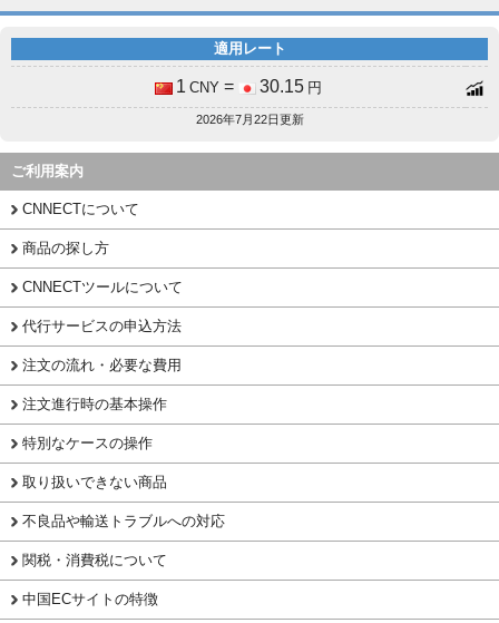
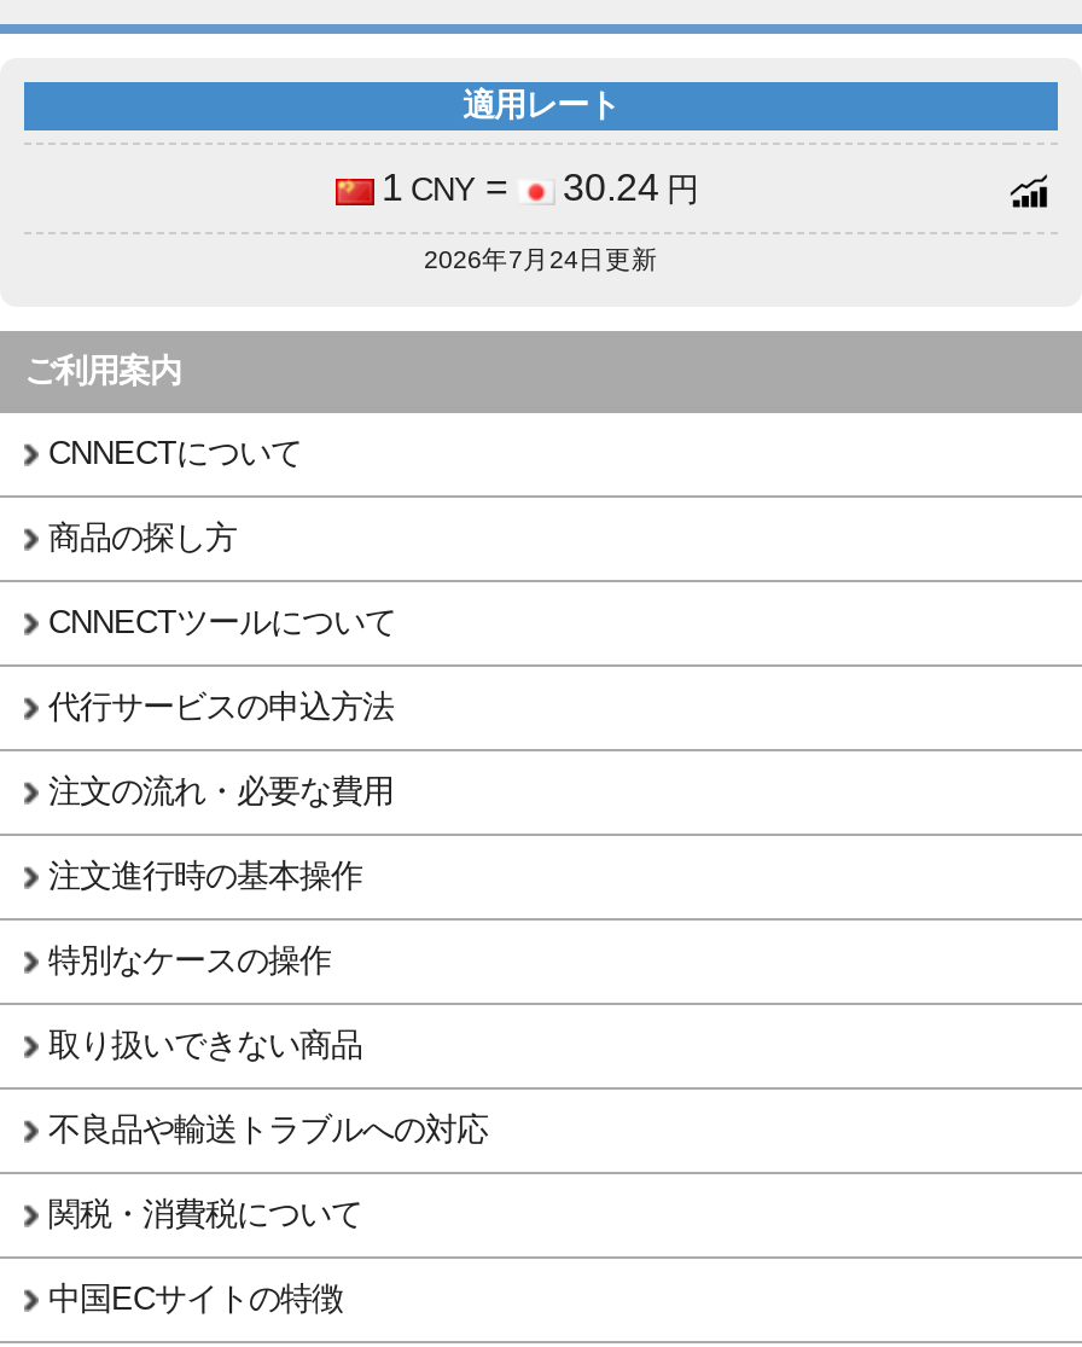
- 1 CNY = 30.15 円
+ 1 CNY = 30.24 円

- 2026年7月22日更新
+ 2026年7月24日更新
